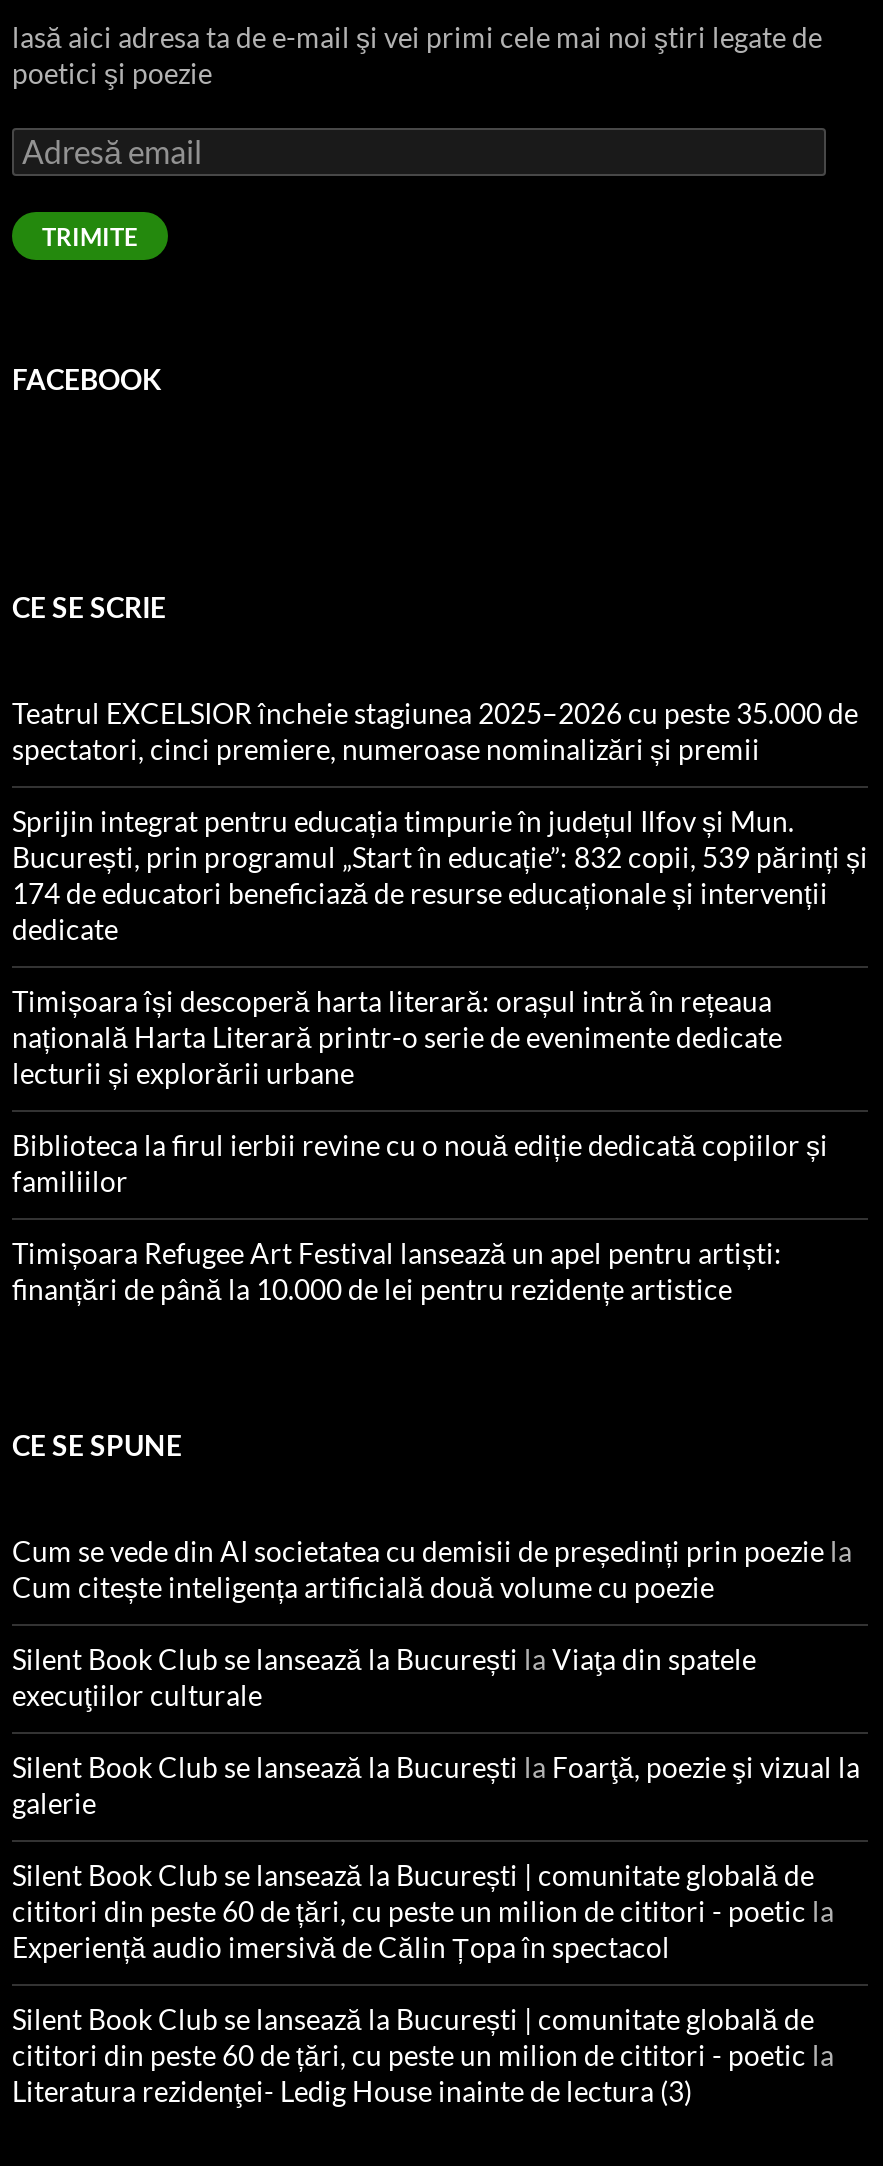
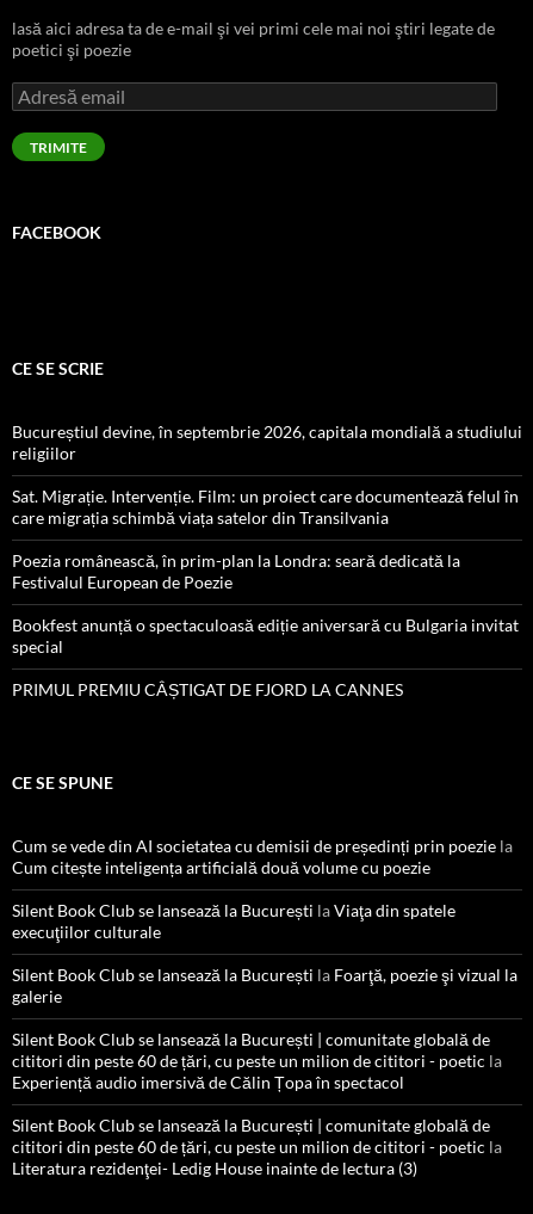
- Teatrul EXCELSIOR încheie stagiunea 2025–2026 cu peste 35.000 de
- spectatori, cinci premiere, numeroase nominalizări și premii
+ Bucureștiul devine, în septembrie 2026, capitala mondială a studiului
+ religiilor

- Sprijin integrat pentru educația timpurie în județul Ilfov și Mun.
- București, prin programul „Start în educație”: 832 copii, 539 părinți și
- 174 de educatori beneficiază de resurse educaționale și intervenții
- dedicate
+ Sat. Migrație. Intervenție. Film: un proiect care documentează felul în
+ care migrația schimbă viața satelor din Transilvania

- Timișoara își descoperă harta literară: orașul intră în rețeaua
- națională Harta Literară printr-o serie de evenimente dedicate
- lecturii și explorării urbane
+ Poezia românească, în prim-plan la Londra: seară dedicată la
+ Festivalul European de Poezie

- Biblioteca la firul ierbii revine cu o nouă ediție dedicată copiilor și
- familiilor
+ Bookfest anunță o spectaculoasă ediție aniversară cu Bulgaria invitat
+ special

- Timișoara Refugee Art Festival lansează un apel pentru artiști:
- finanțări de până la 10.000 de lei pentru rezidențe artistice
+ PRIMUL PREMIU CÂȘTIGAT DE FJORD LA CANNES
